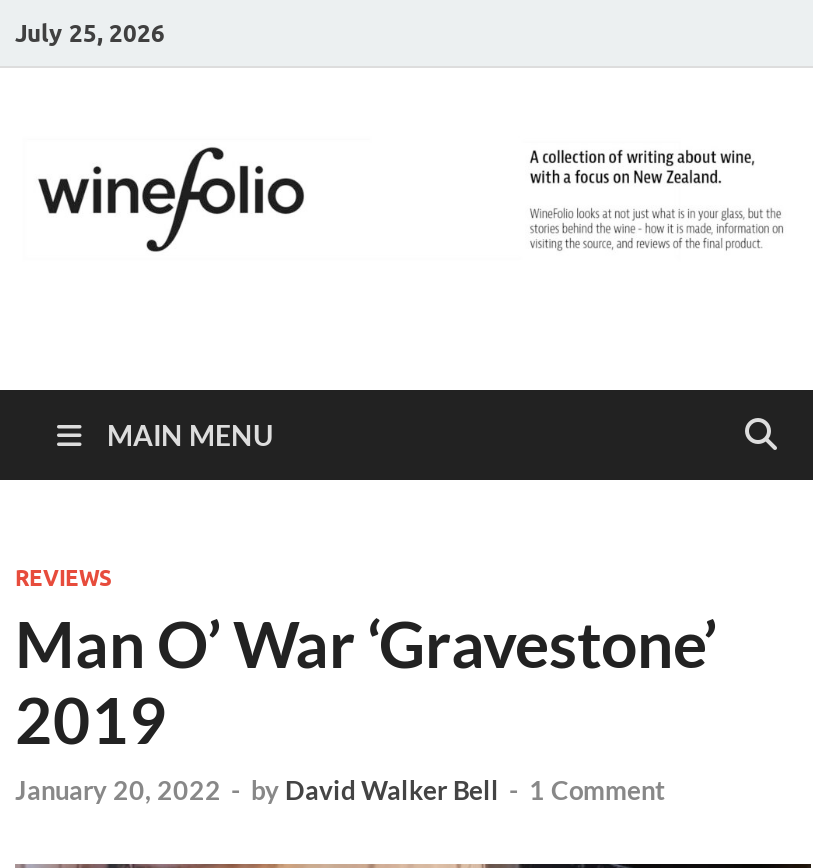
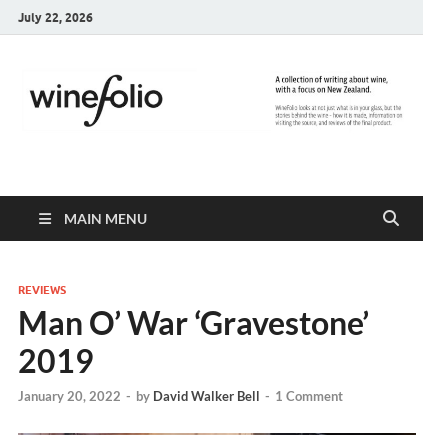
- July 25, 2026
+ July 22, 2026
